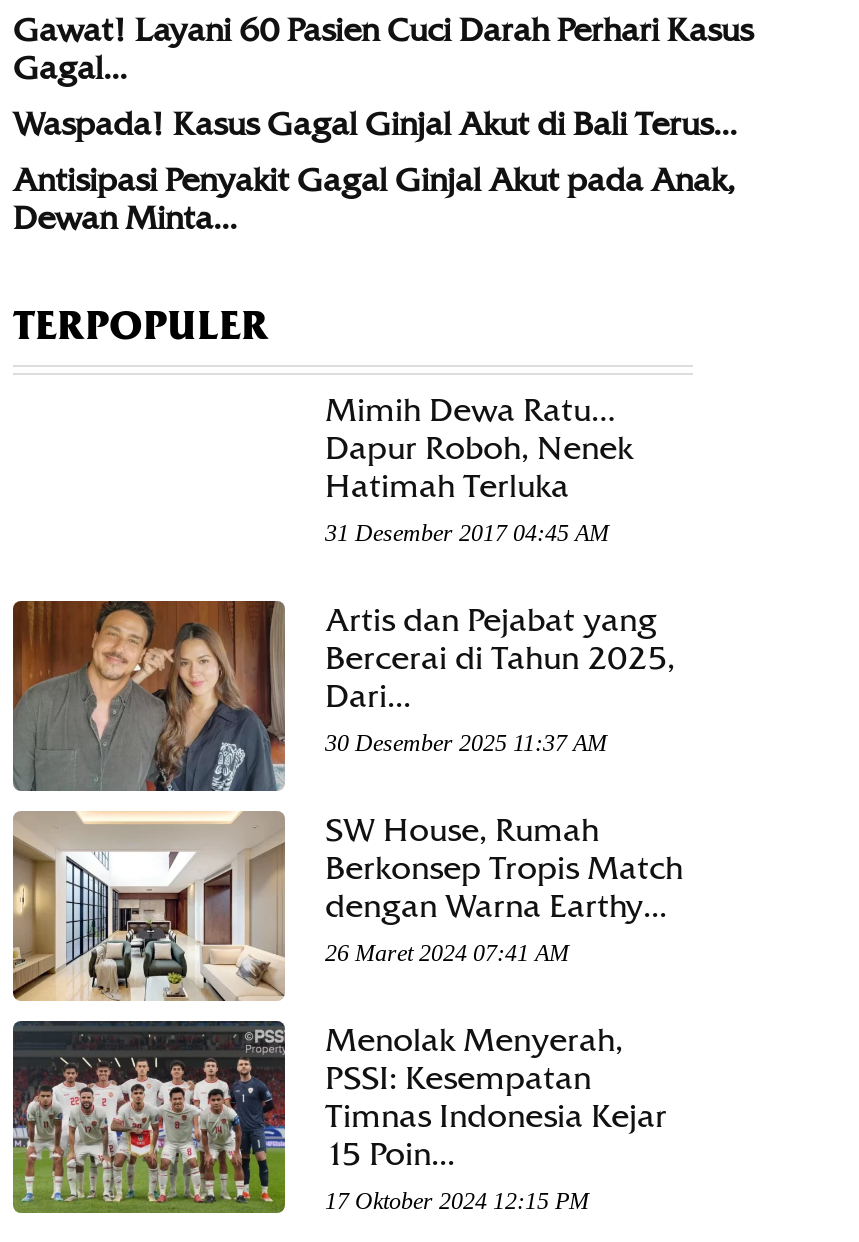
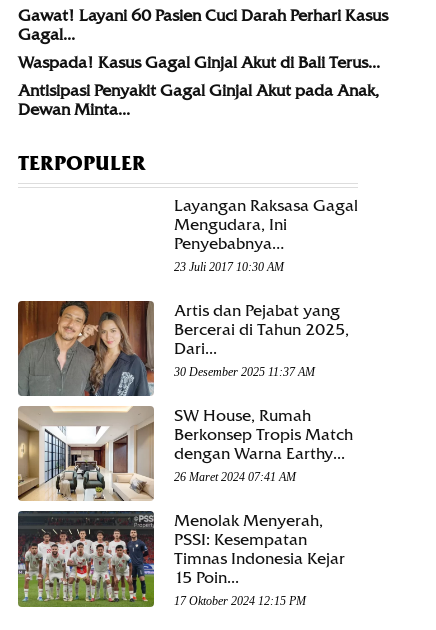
- Mimih Dewa Ratu…
- Dapur Roboh, Nenek
- Hatimah Terluka
- 31 Desember 2017 04:45 AM
+ Layangan Raksasa Gagal
+ Mengudara, Ini
+ Penyebabnya…
+ 23 Juli 2017 10:30 AM
